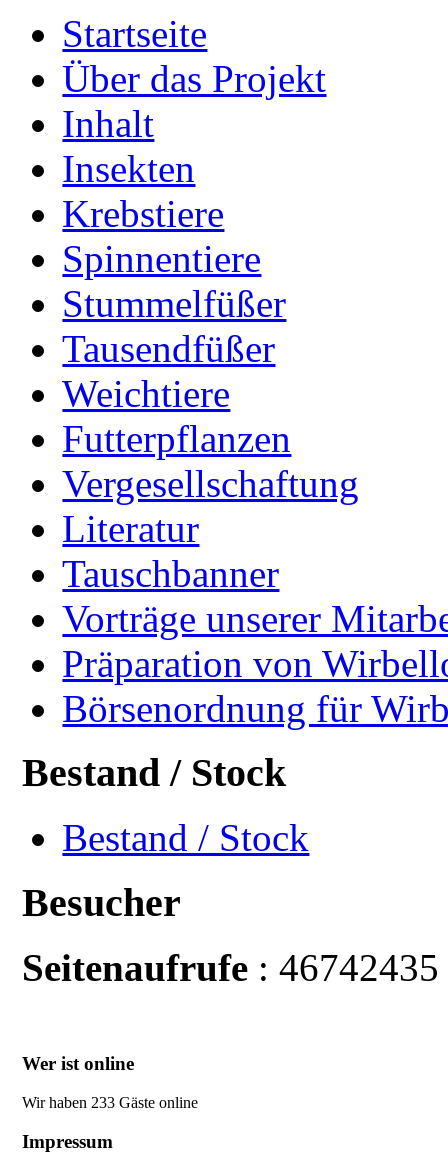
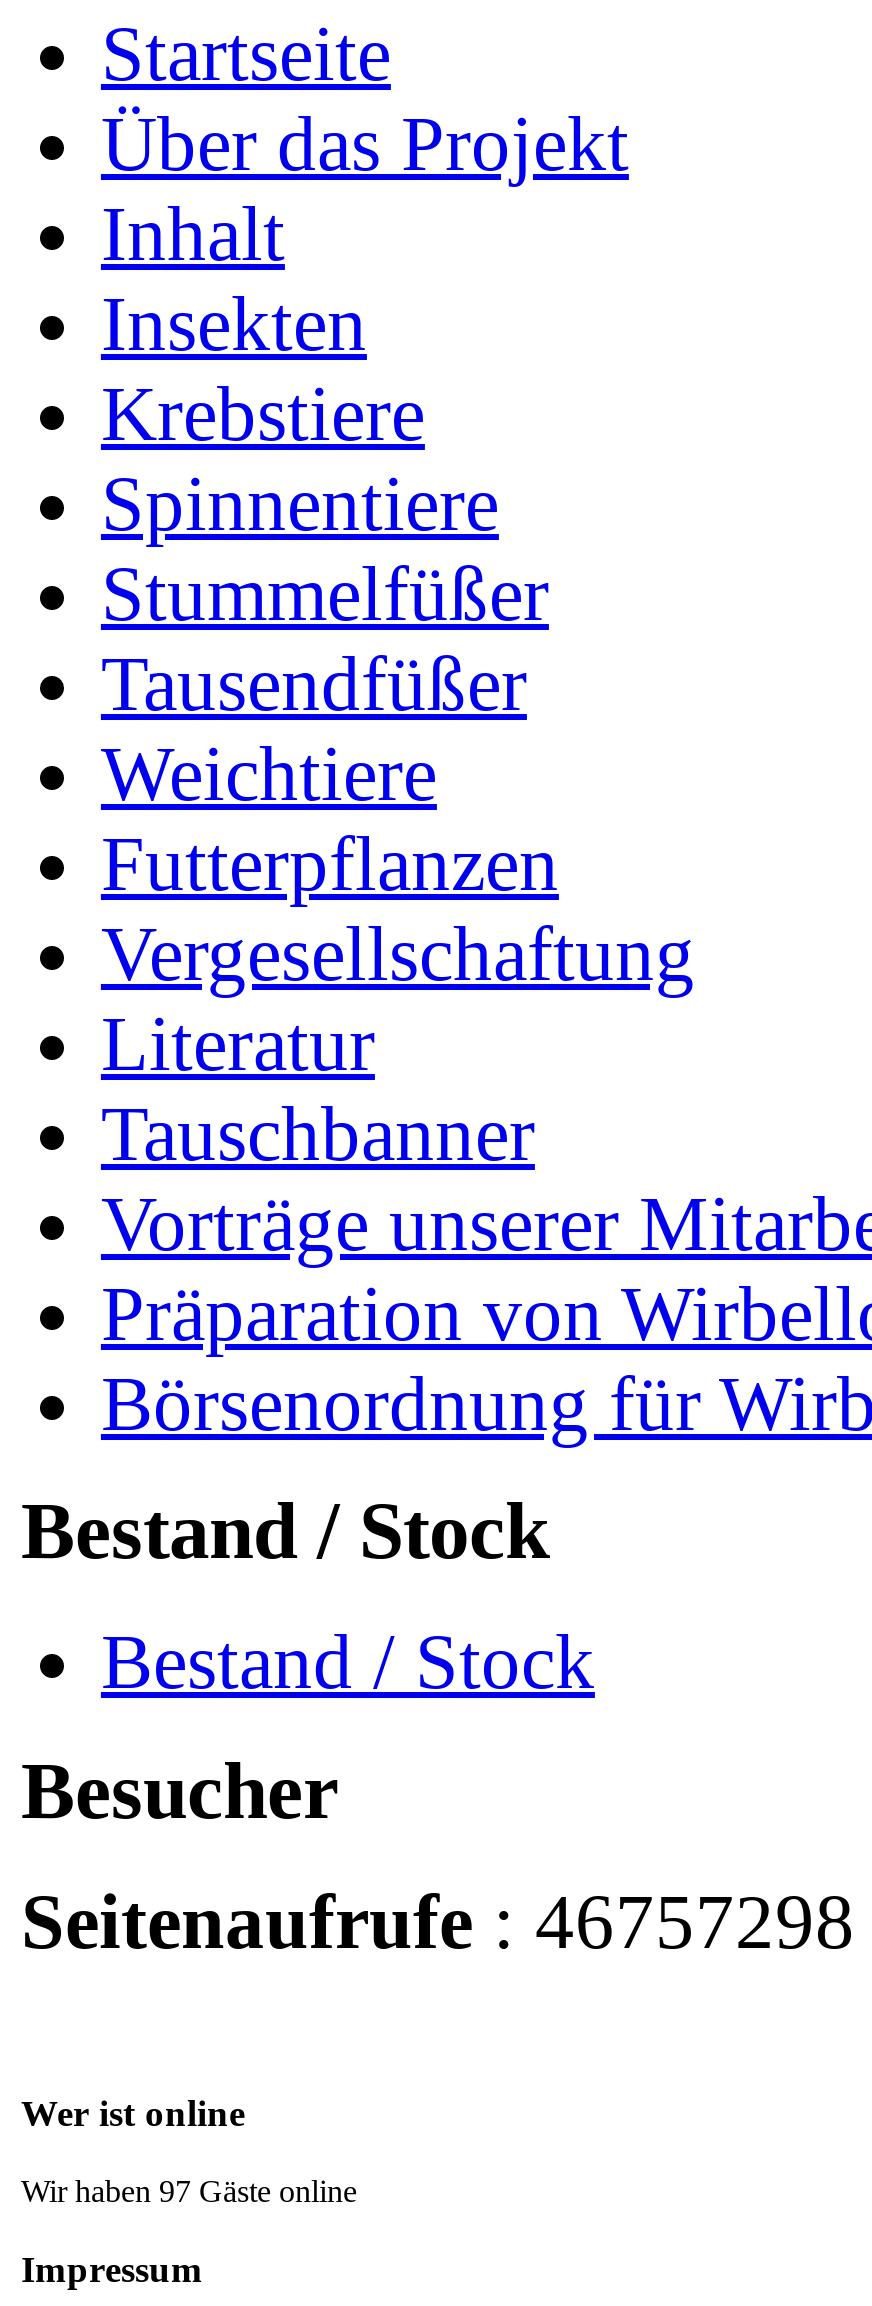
- Seitenaufrufe: 46742435
+ Seitenaufrufe: 46757298

- Wir haben 233 Gäste online
+ Wir haben 97 Gäste online
